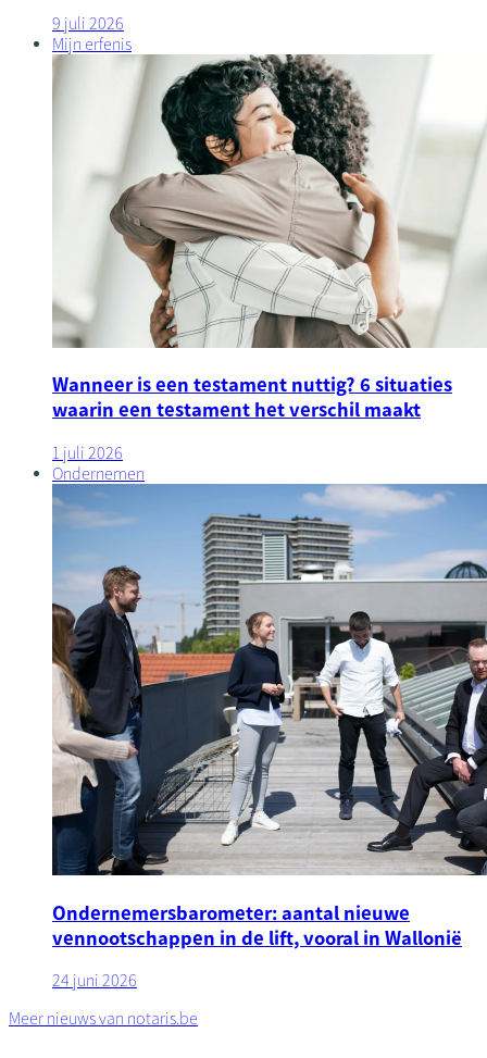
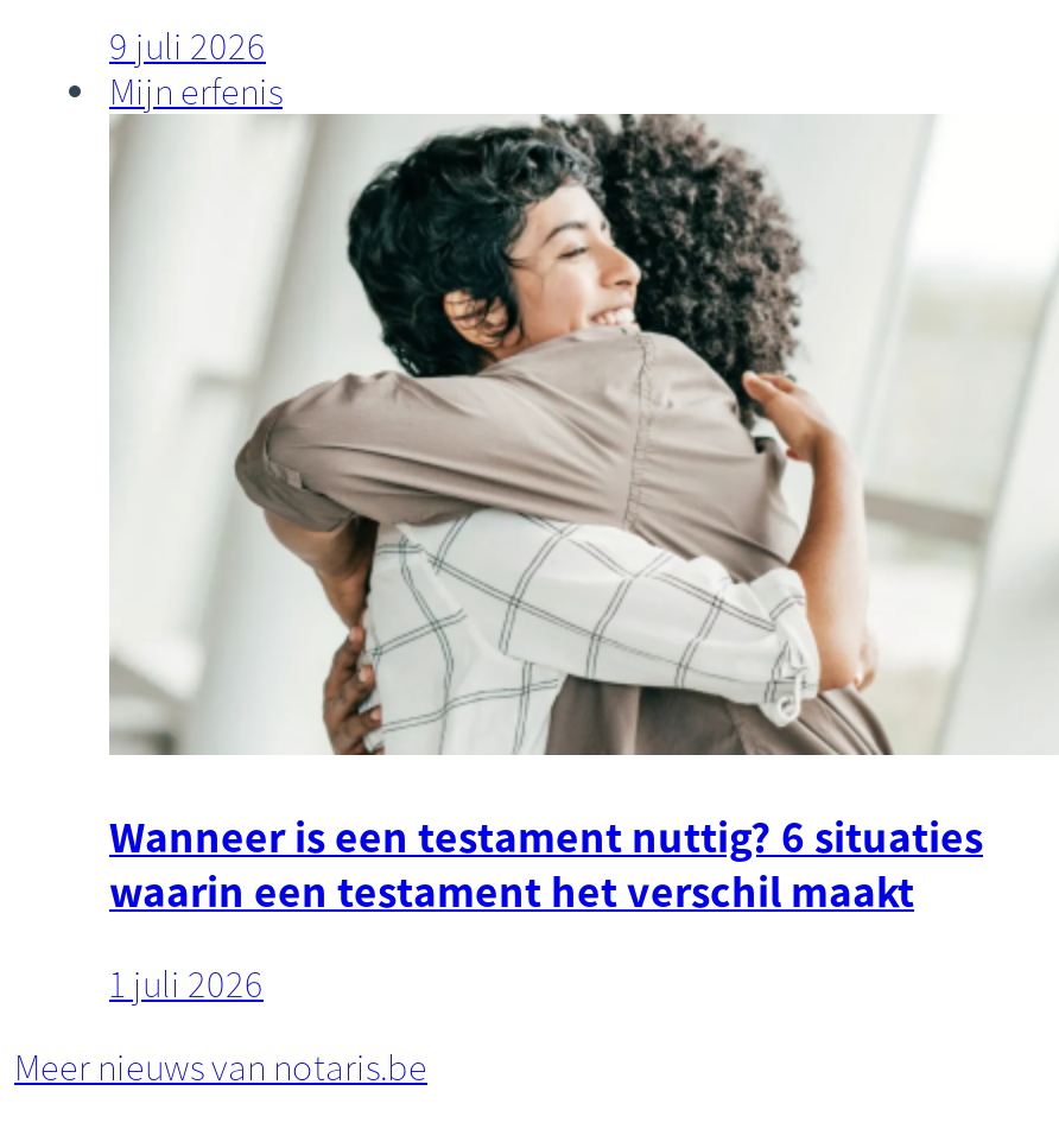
- [image]
- Ondernemen

- Ondernemersbarometer: aantal nieuwe
- vennootschappen in de lift, vooral in Wallonië
- 24 juni 2026
